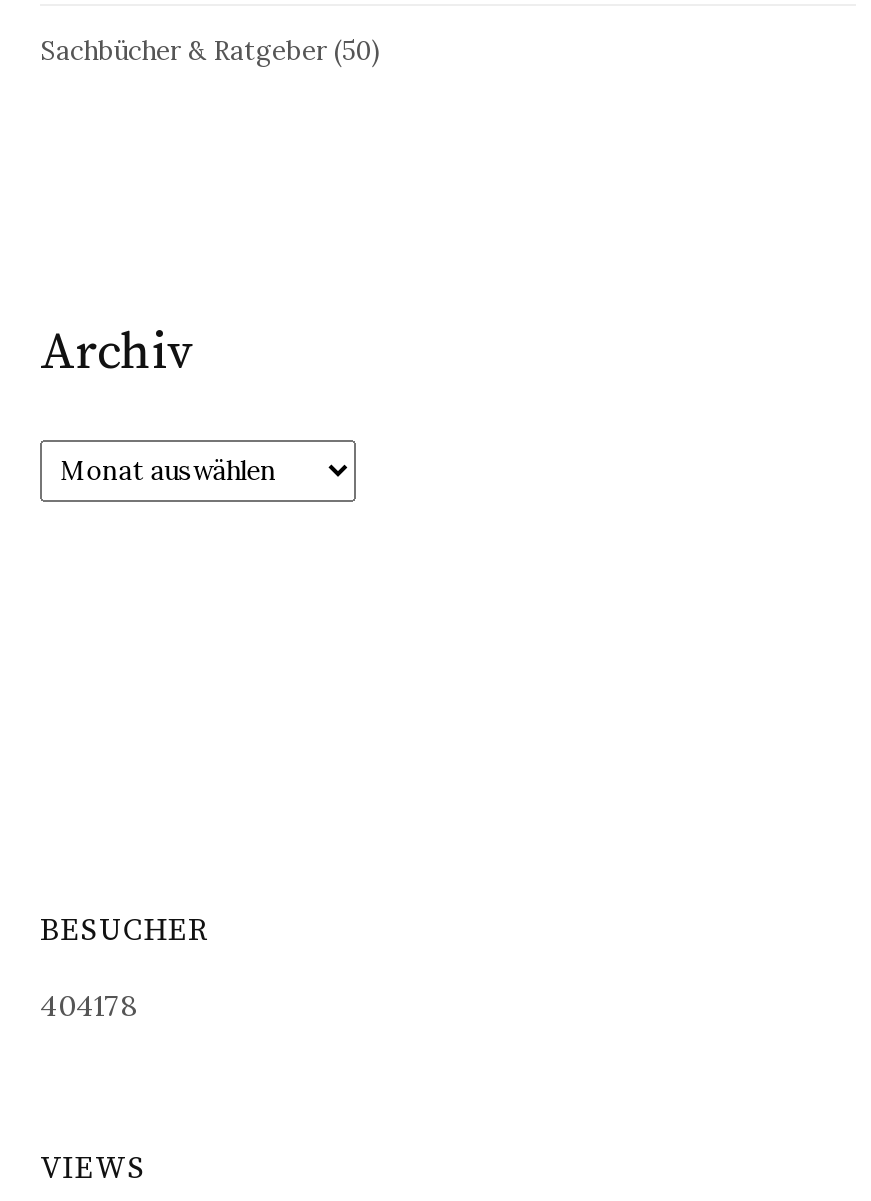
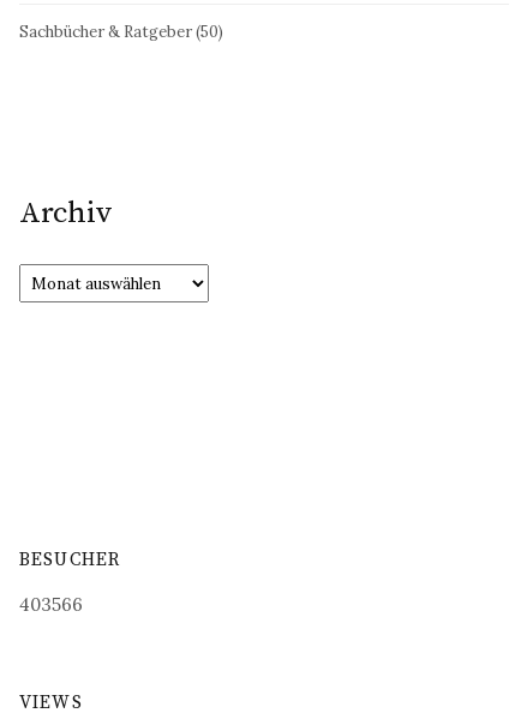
- 404178
+ 403566
